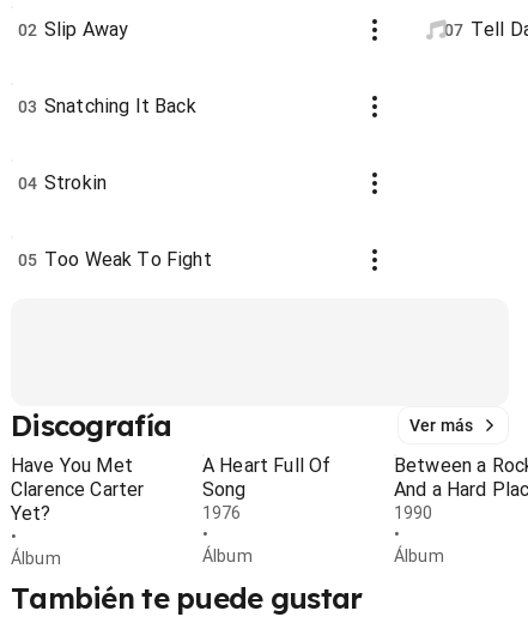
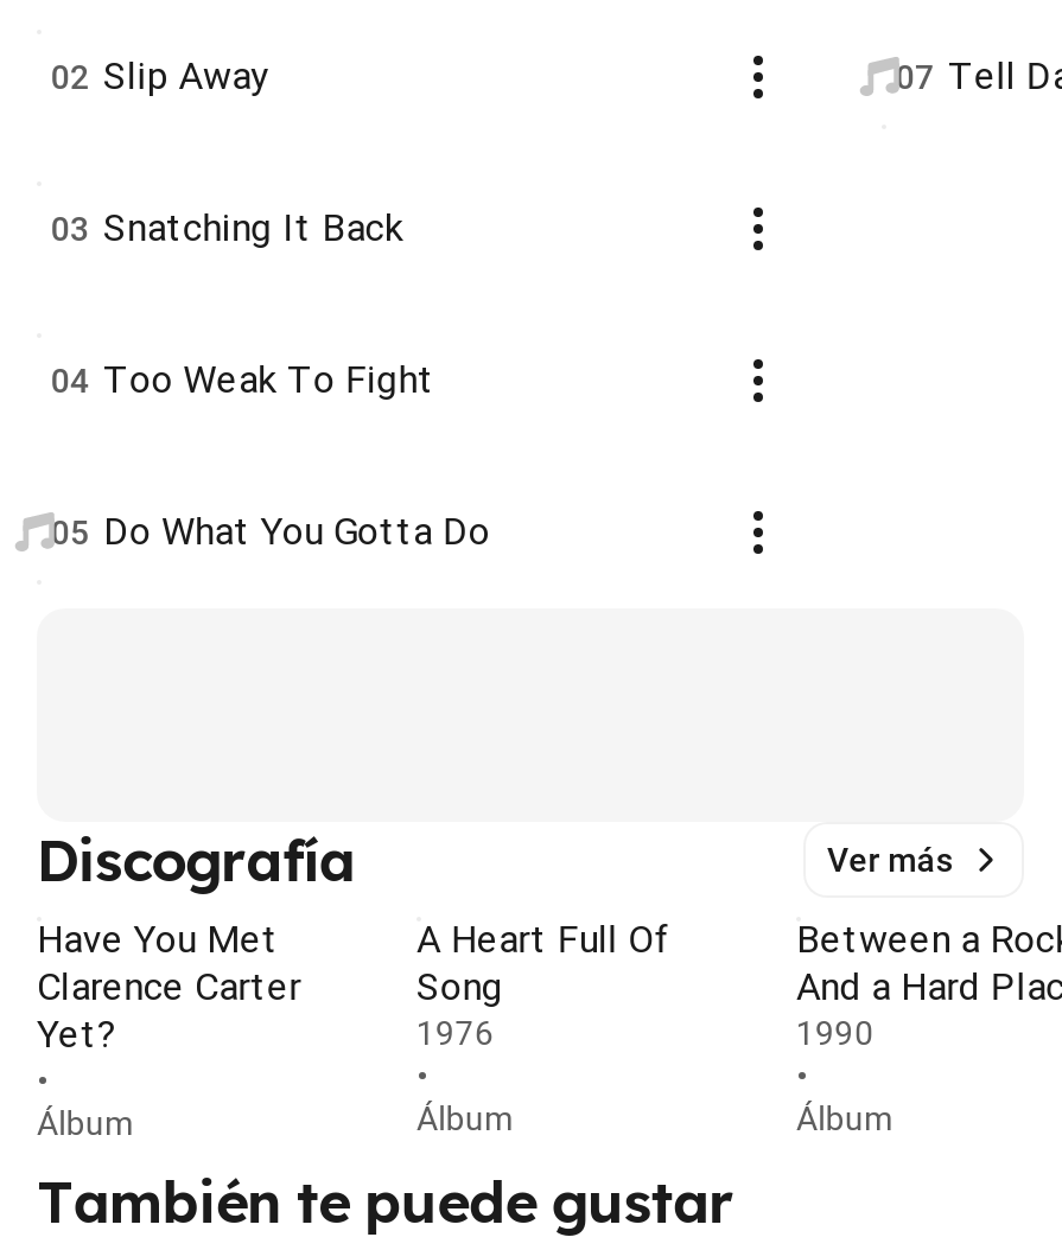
- 04 Strokin
+ 04 Too Weak To Fight

- 05 Too Weak To Fight
+ 05 Do What You Gotta Do
